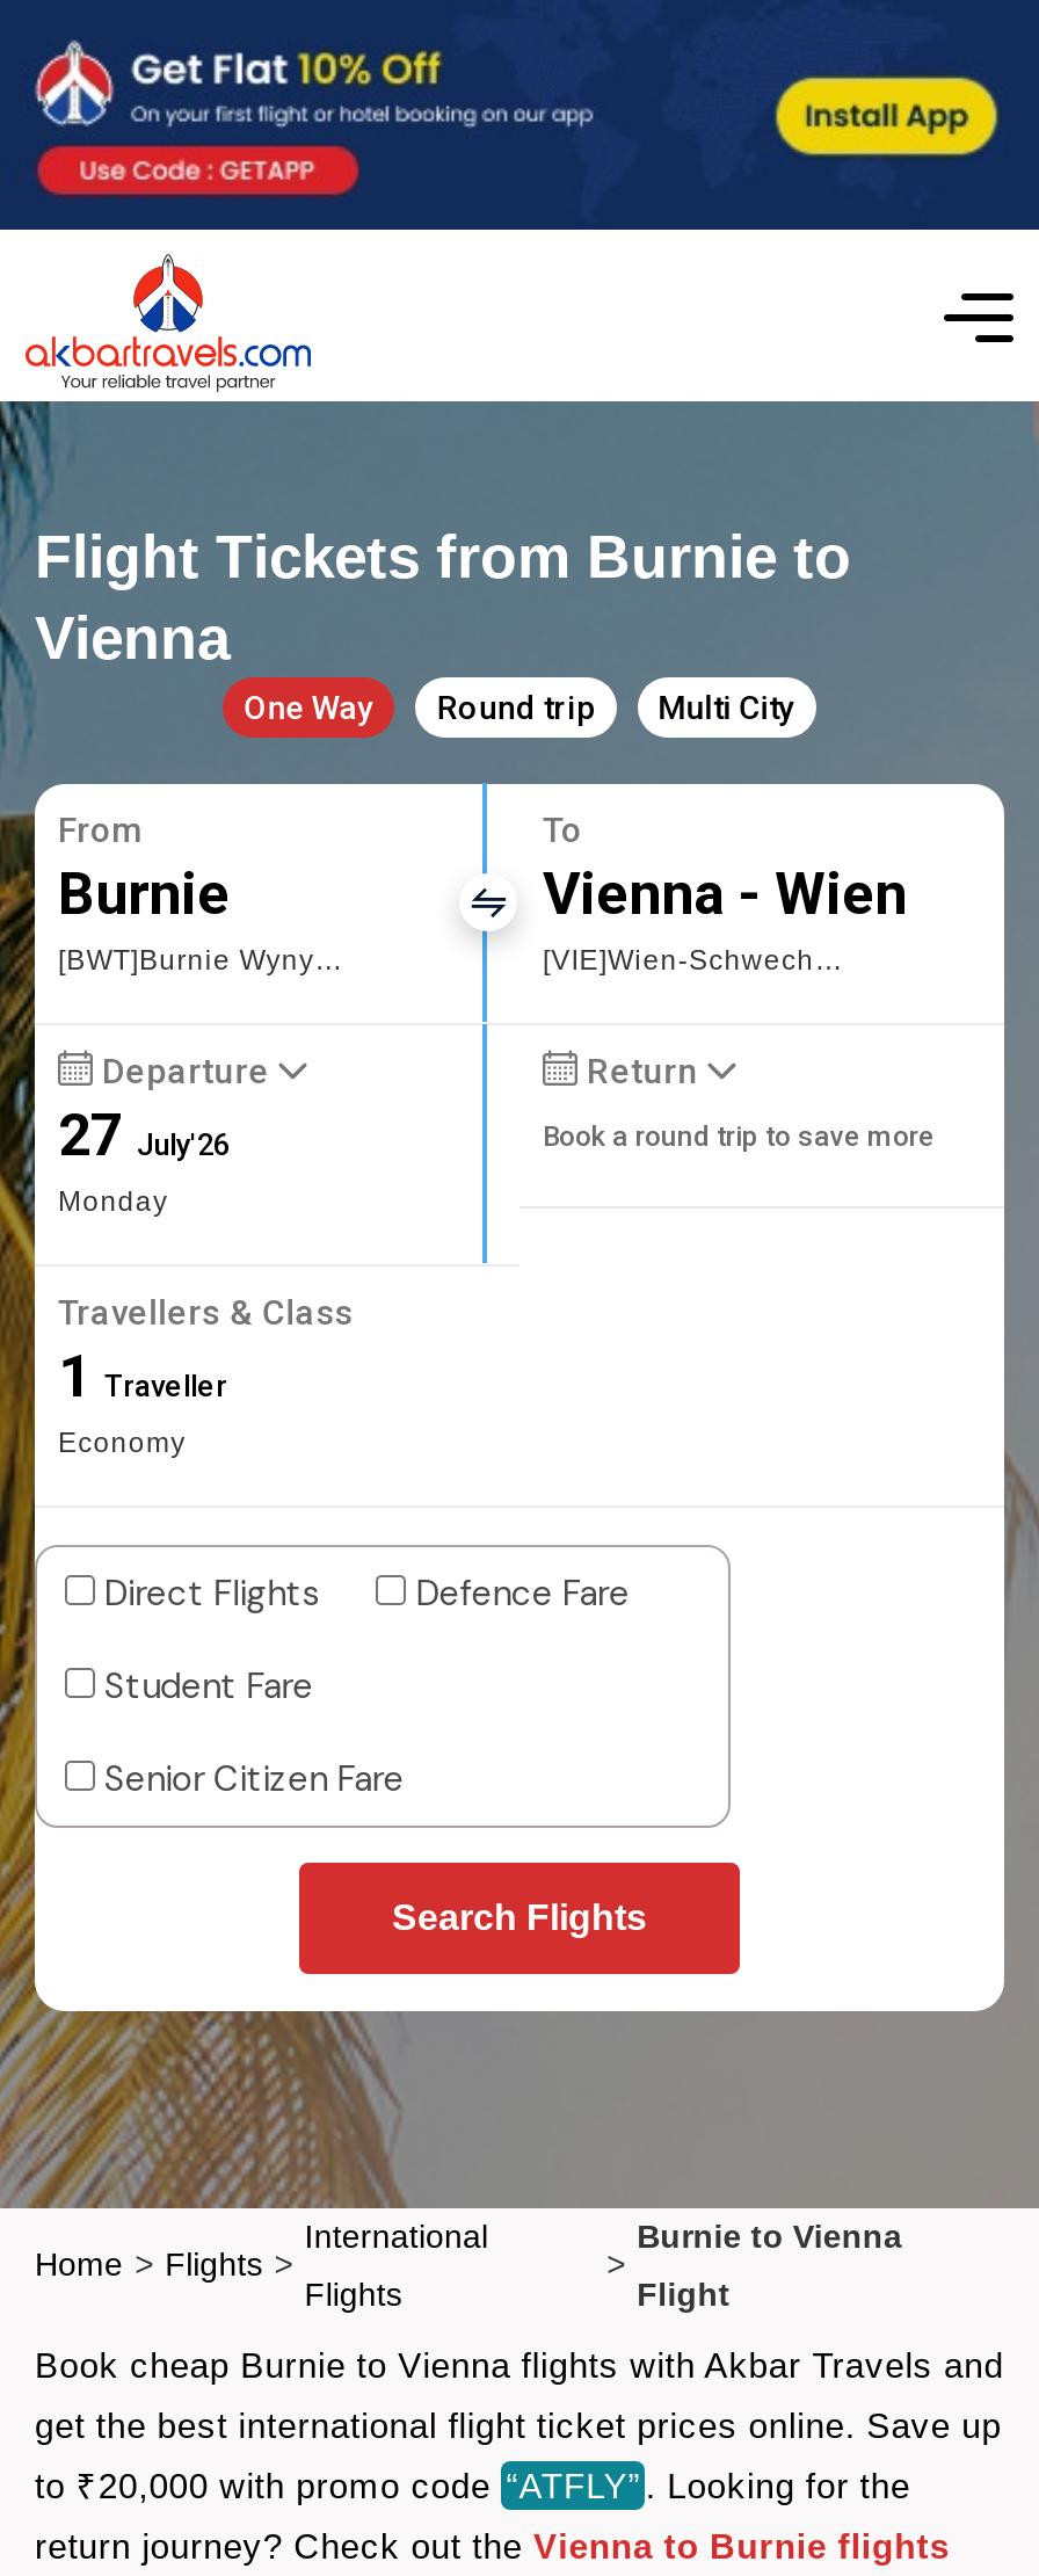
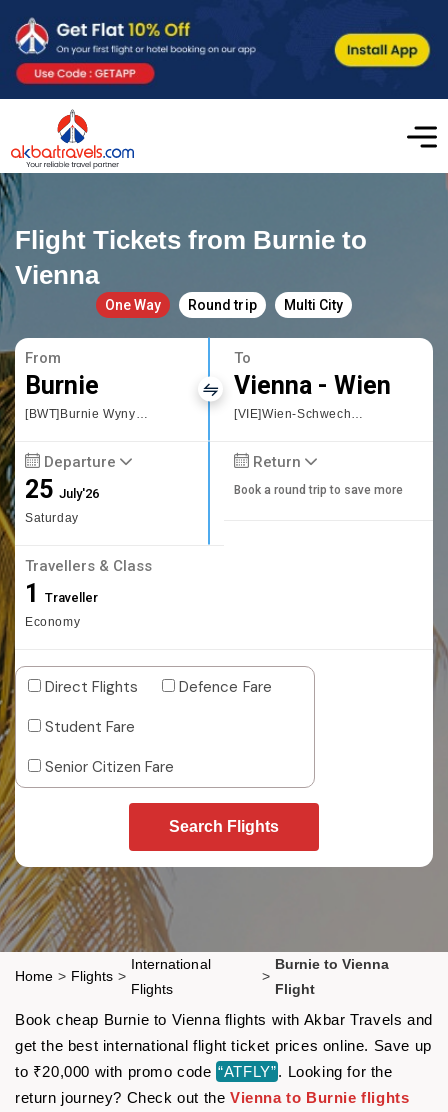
- 27 July'26
- Monday
+ 25 July'26
+ Saturday
